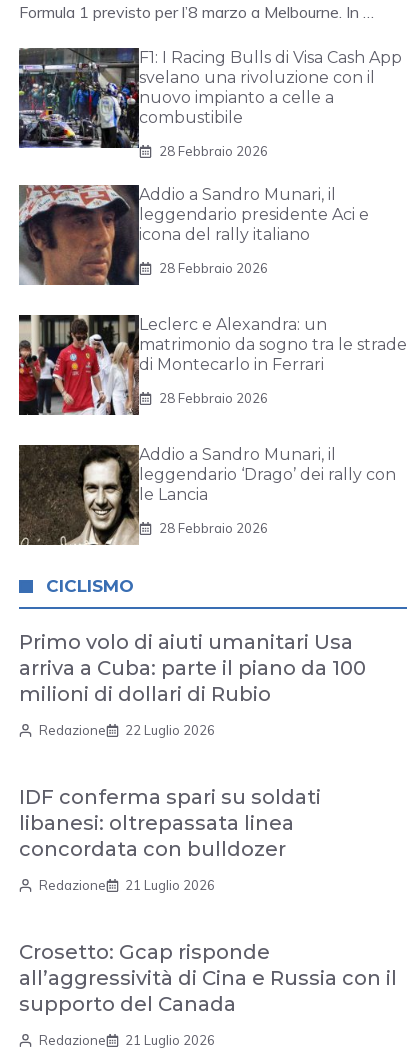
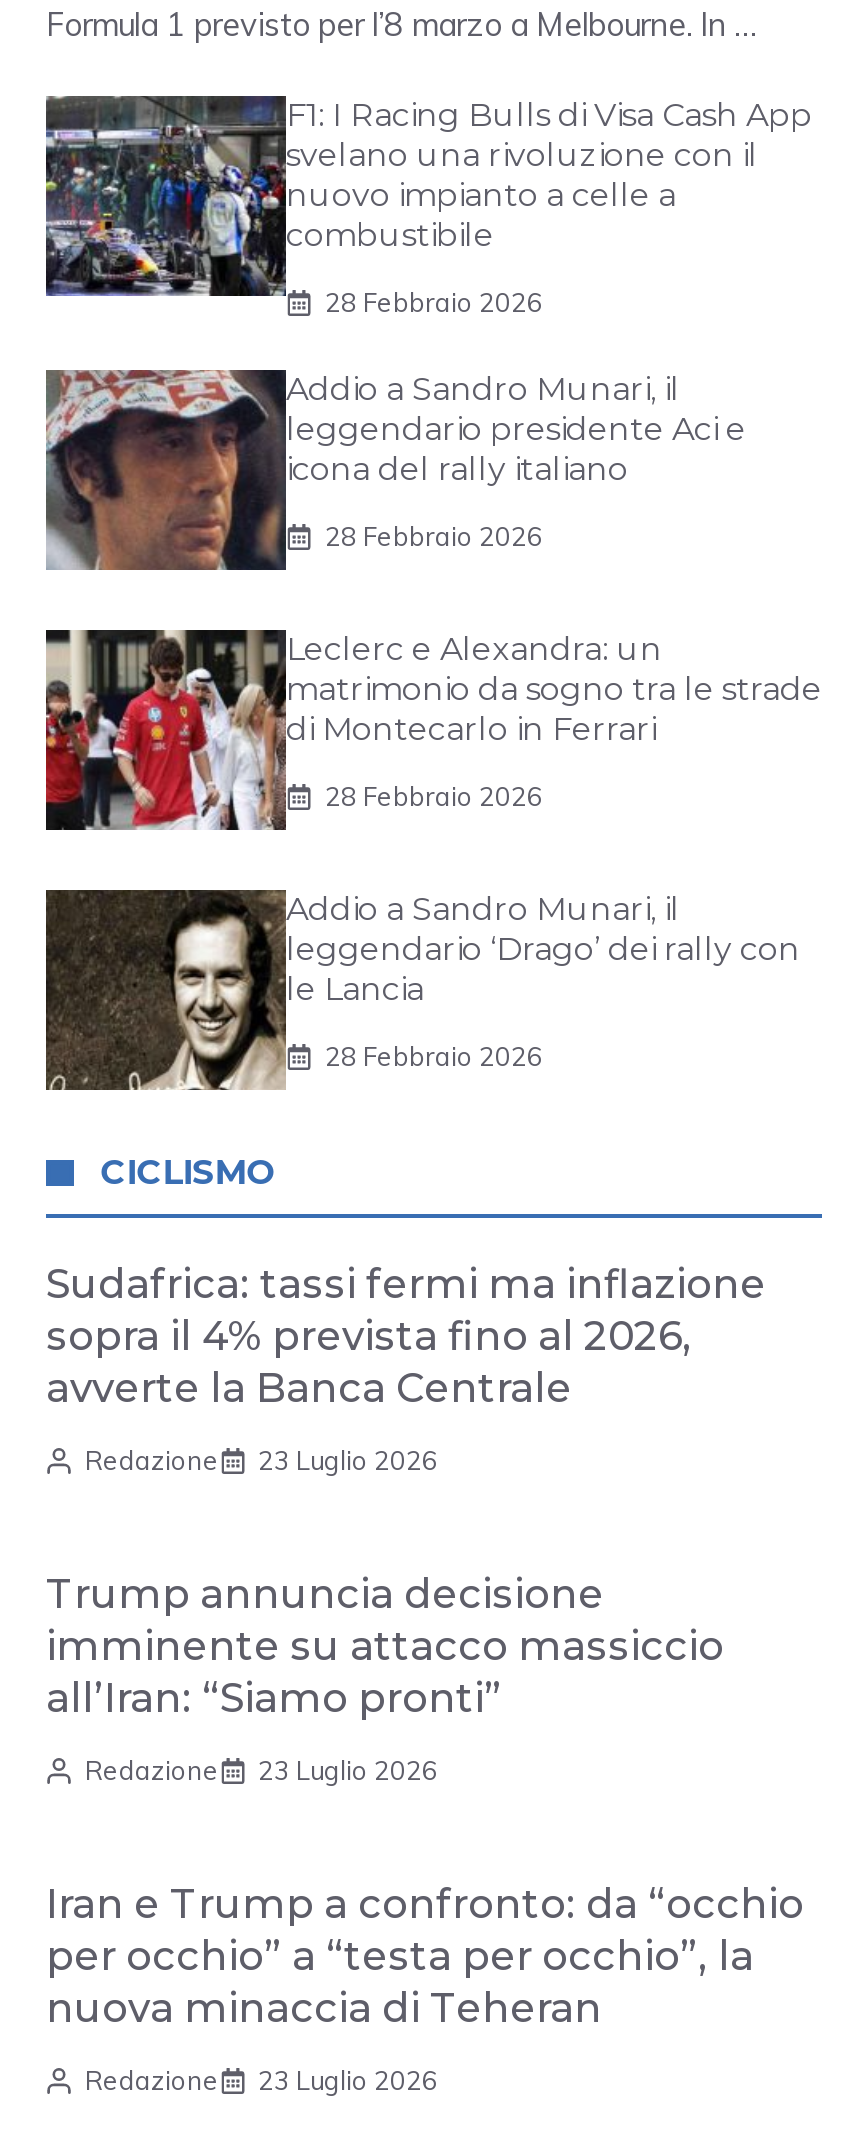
- Primo volo di aiuti umanitari Usa
- arriva a Cuba: parte il piano da 100
- milioni di dollari di Rubio
+ Sudafrica: tassi fermi ma inflazione
+ sopra il 4% prevista fino al 2026,
+ avverte la Banca Centrale

- Redazione 22 Luglio 2026
+ Redazione 23 Luglio 2026

- IDF conferma spari su soldati
- libanesi: oltrepassata linea
- concordata con bulldozer
+ Trump annuncia decisione
+ imminente su attacco massiccio
+ all’Iran: “Siamo pronti”

- Redazione 21 Luglio 2026
+ Redazione 23 Luglio 2026

- Crosetto: Gcap risponde
- all’aggressività di Cina e Russia con il
- supporto del Canada
+ Iran e Trump a confronto: da “occhio
+ per occhio” a “testa per occhio”, la
+ nuova minaccia di Teheran

- Redazione 21 Luglio 2026
+ Redazione 23 Luglio 2026
